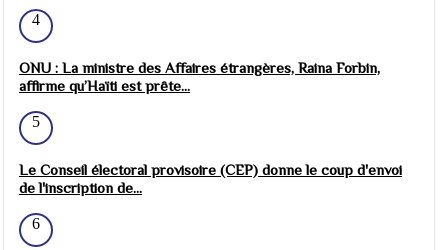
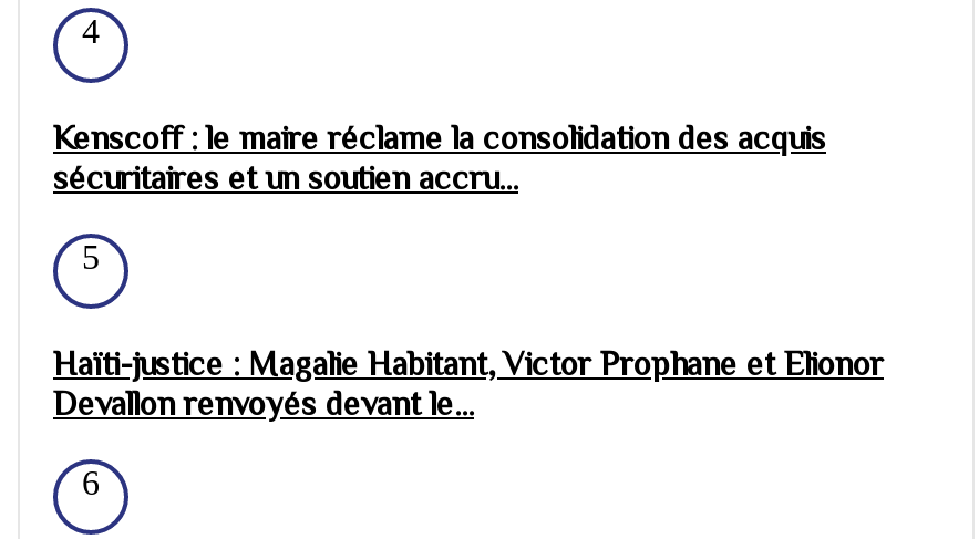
- ONU : La ministre des Affaires étrangères, Raina Forbin,
- affirme qu’Haïti est prête...
+ Kenscoff : le maire réclame la consolidation des acquis
+ sécuritaires et un soutien accru...

- Le Conseil électoral provisoire (CEP) donne le coup d'envoi
- de l'inscription de...
+ Haïti-justice : Magalie Habitant, Victor Prophane et Elionor
+ Devallon renvoyés devant le...
